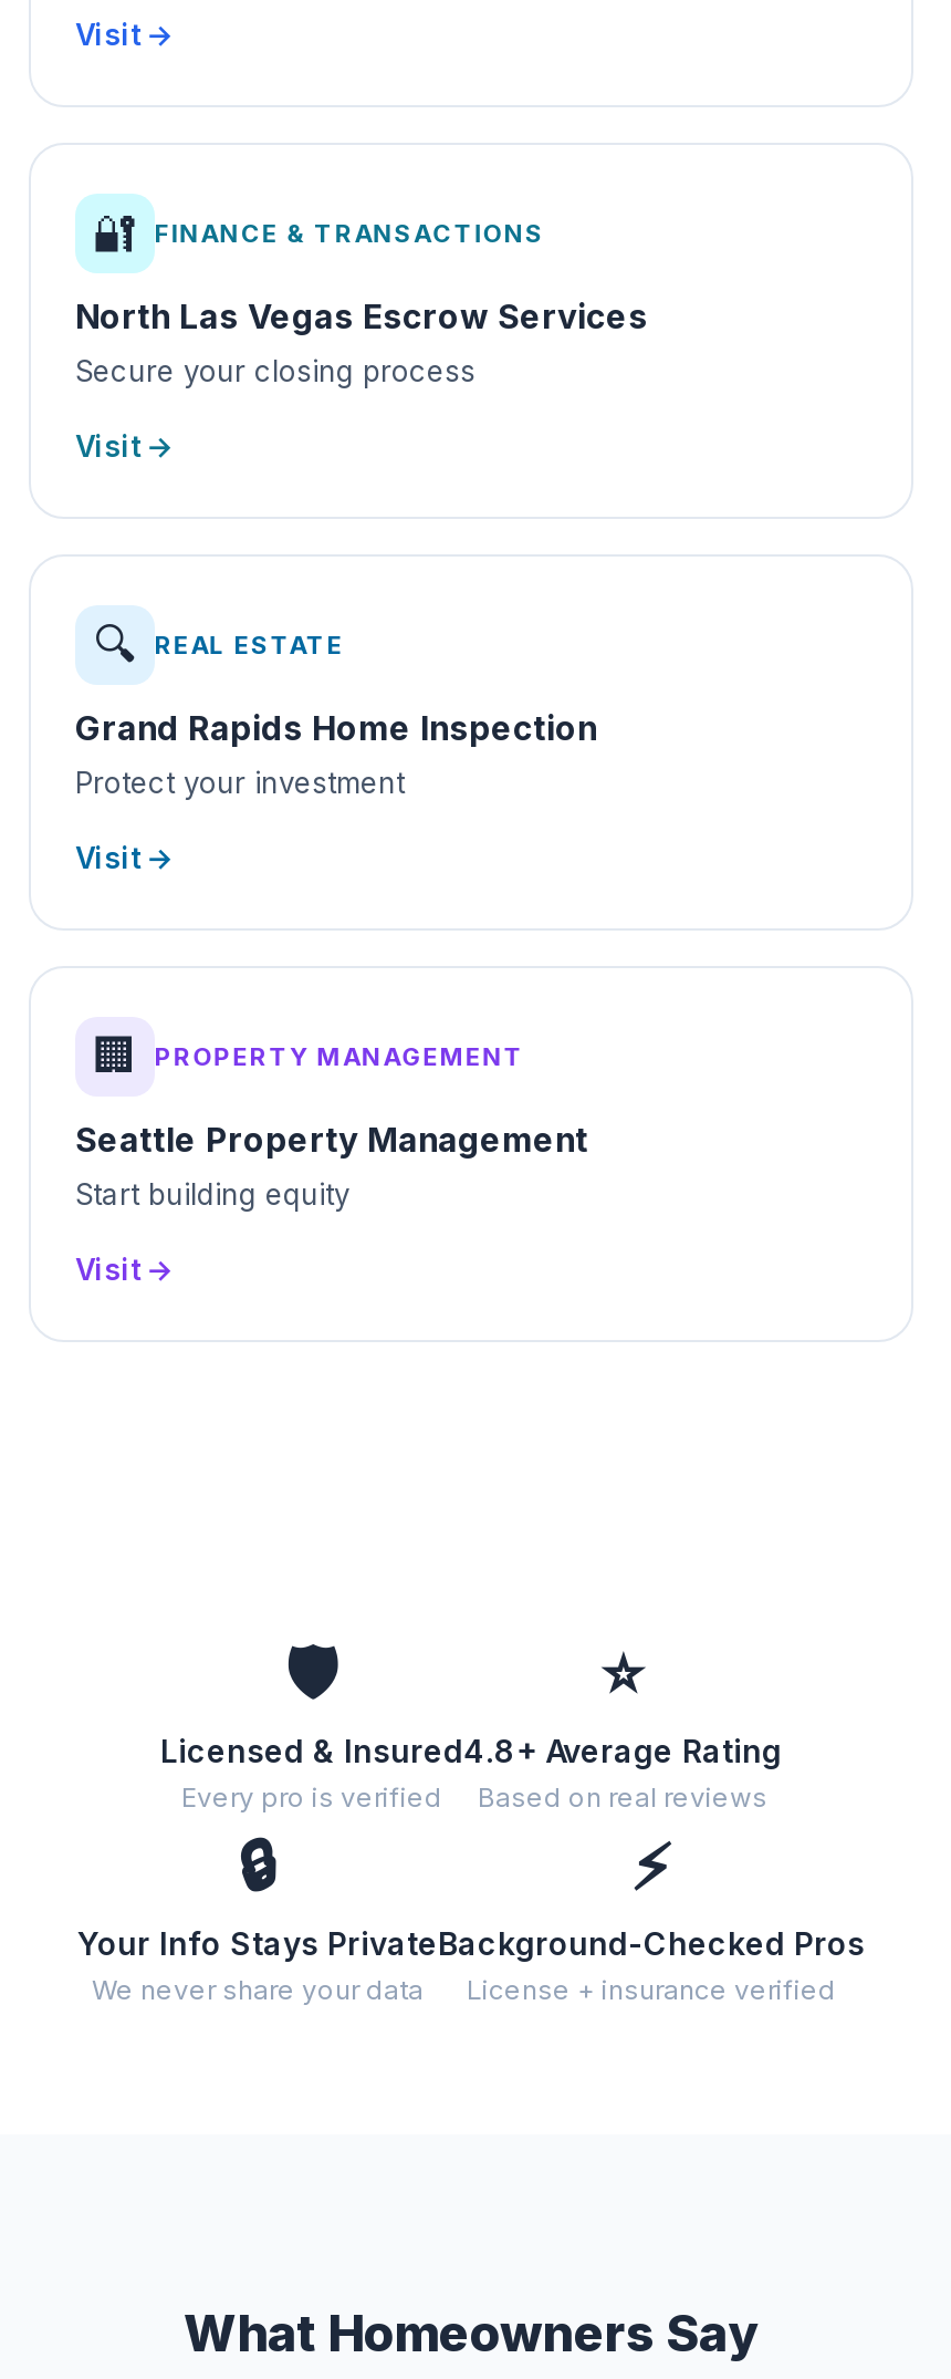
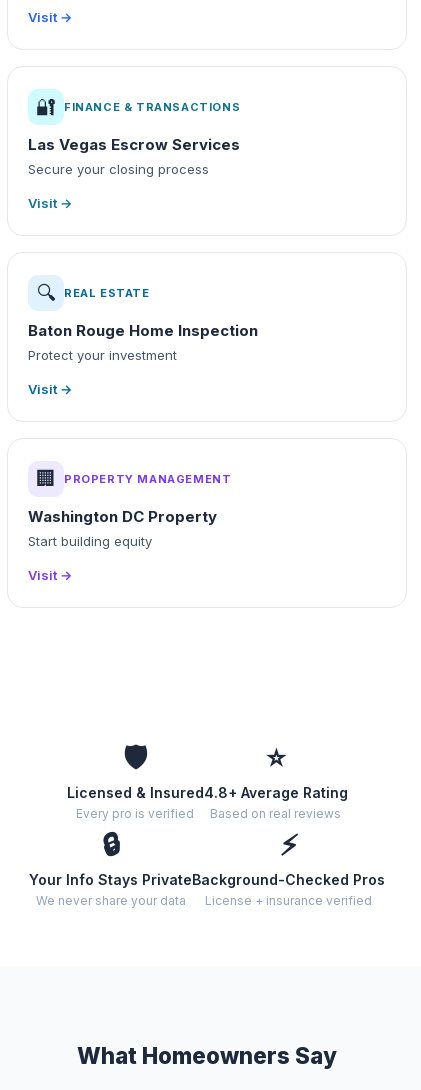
- North Las Vegas Escrow Services
+ Las Vegas Escrow Services

- Grand Rapids Home Inspection
+ Baton Rouge Home Inspection

- Seattle Property Management
+ Washington DC Property
